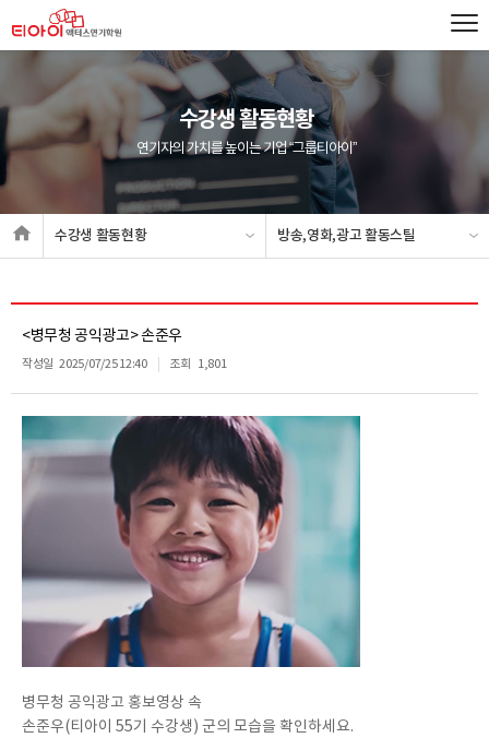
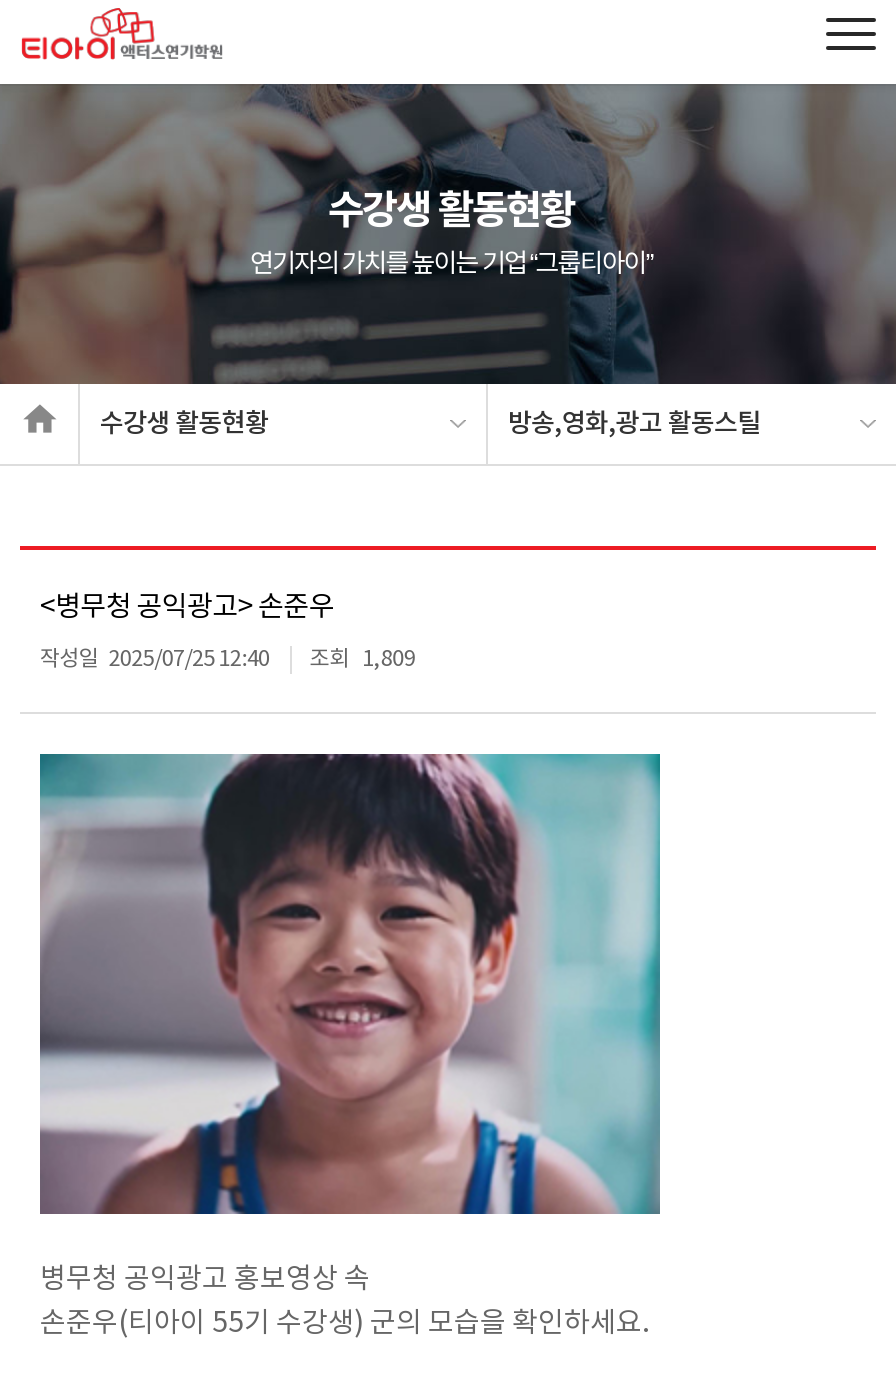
- 작성일 2025/07/25 12:40 조회 1,801
+ 작성일 2025/07/25 12:40 조회 1,809
